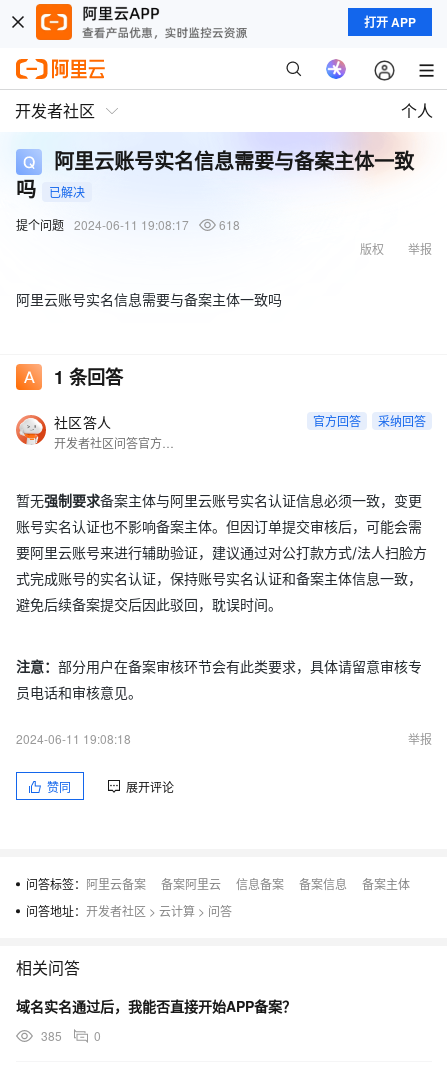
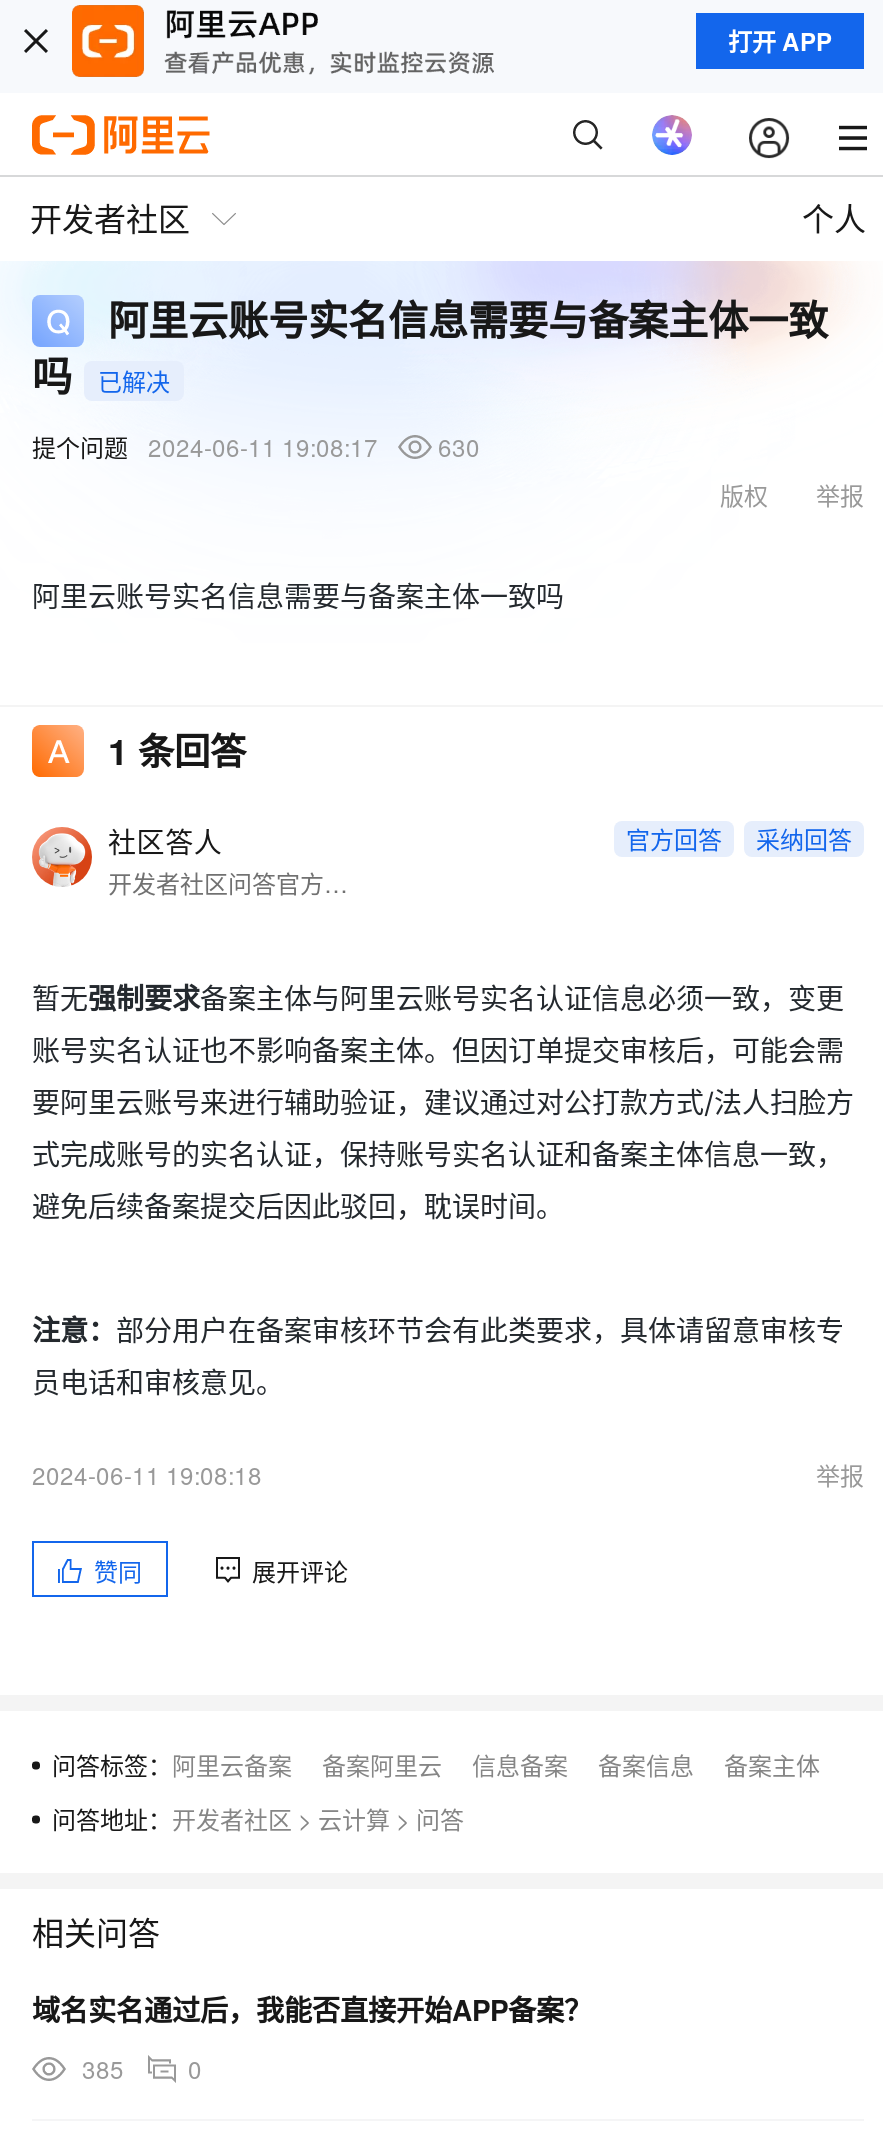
- 提个问题 2024-06-11 19:08:17 618
+ 提个问题 2024-06-11 19:08:17 630
